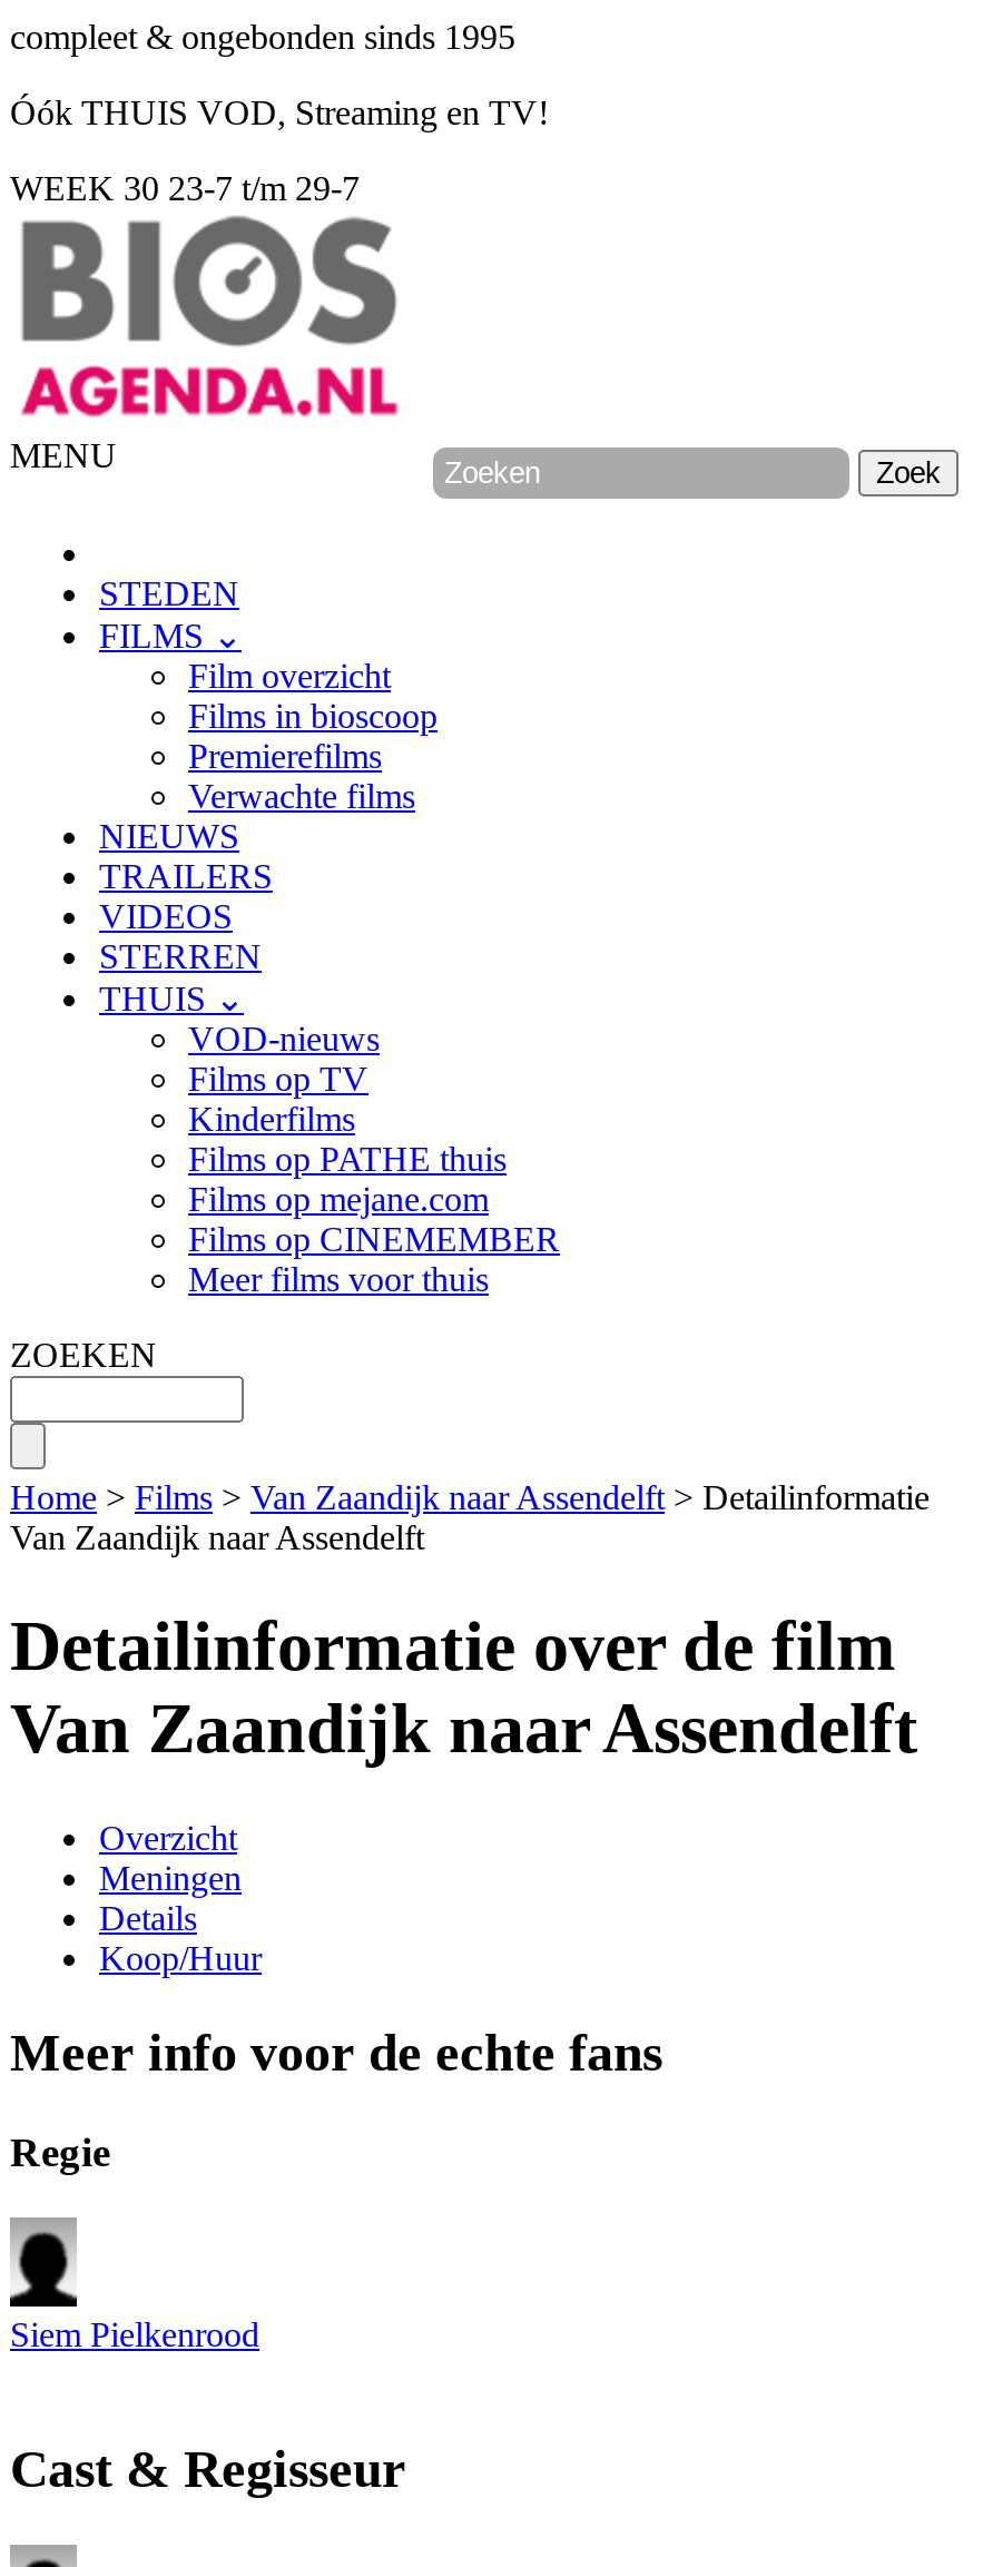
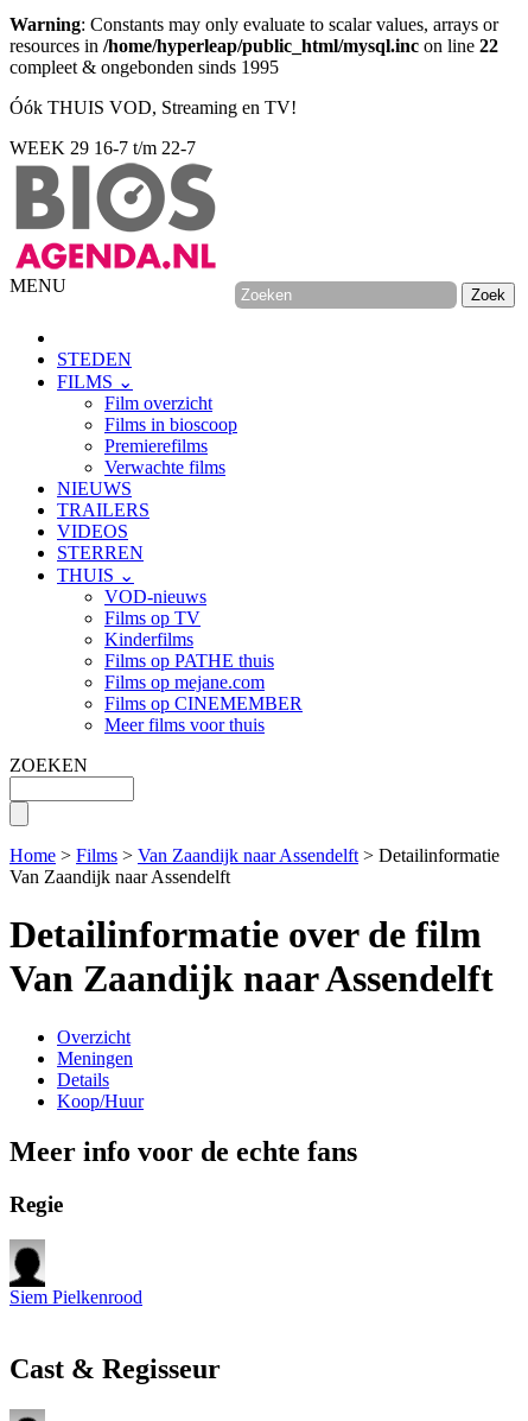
+ Warning: Constants may only evaluate to scalar values, arrays or
+ resources in /home/hyperleap/public_html/mysql.inc on line 22

- WEEK 30 23-7 t/m 29-7
+ WEEK 29 16-7 t/m 22-7
